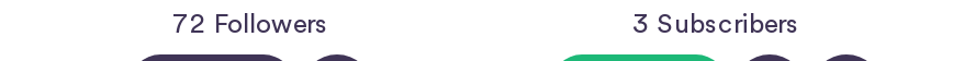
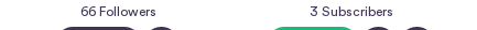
- 72 Followers
+ 66 Followers
